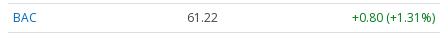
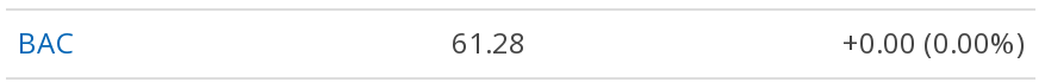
- 61.22
+ 61.28

- +0.80 (+1.31%)
+ +0.00 (0.00%)
